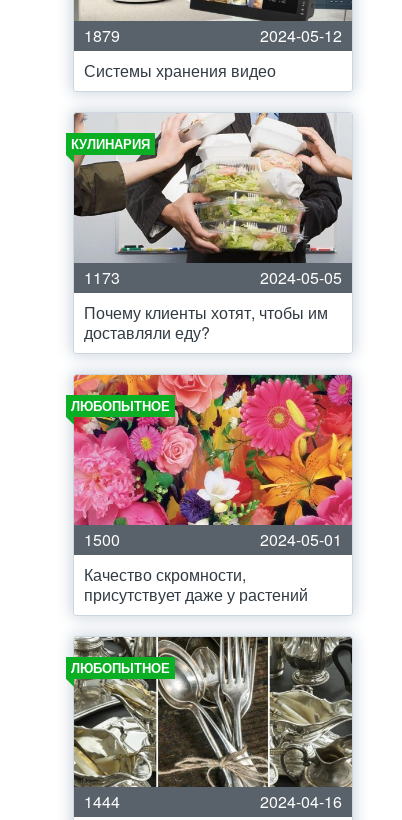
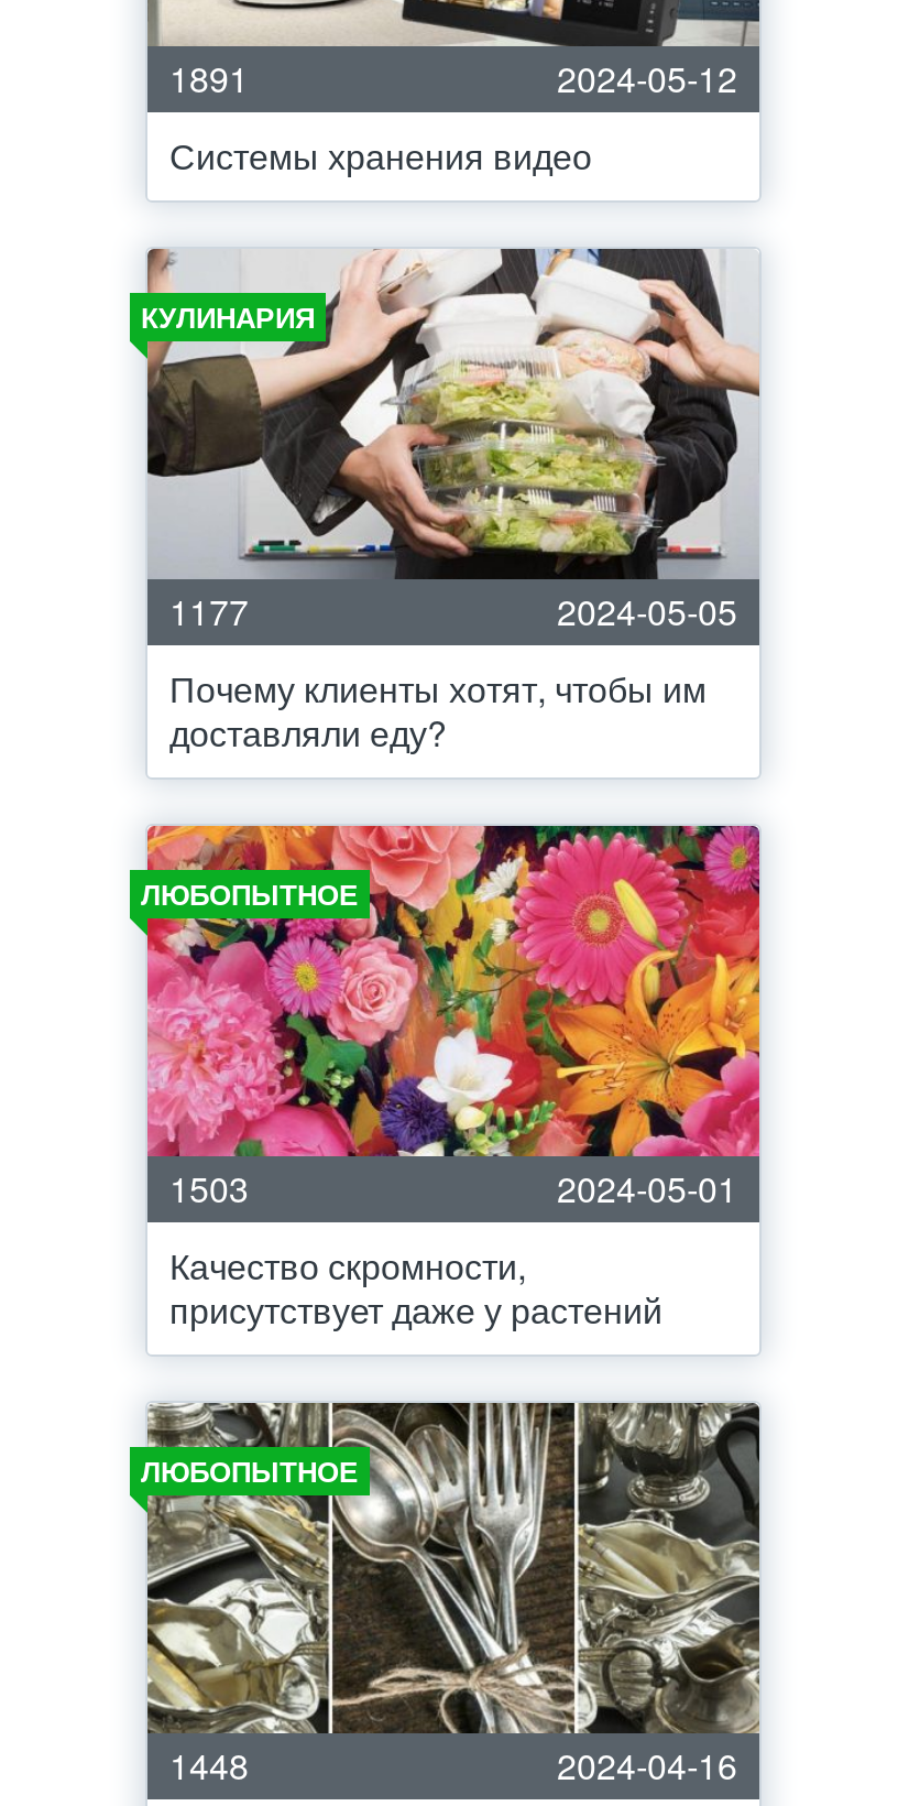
- 1879
+ 1891

- 1173
+ 1177

- 1500
+ 1503

- 1444
+ 1448
